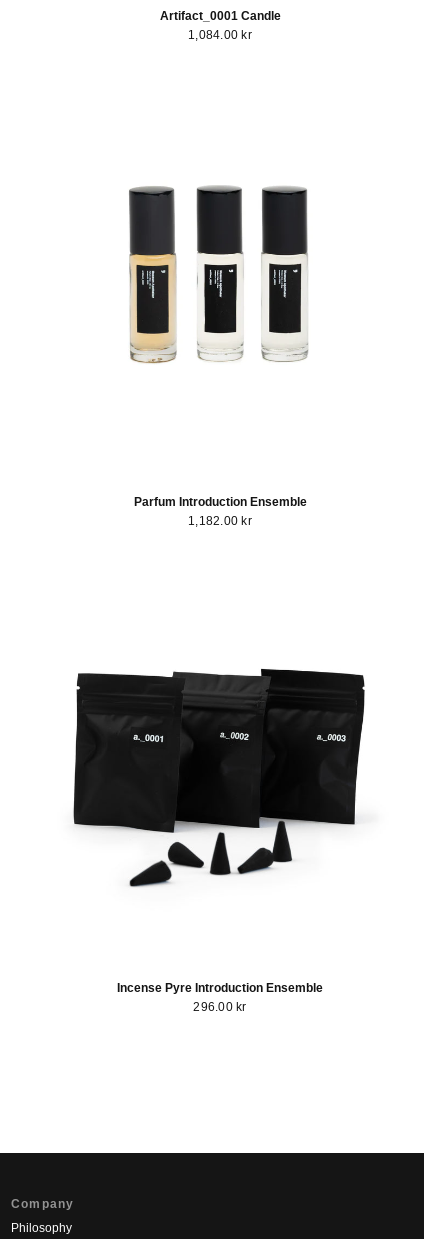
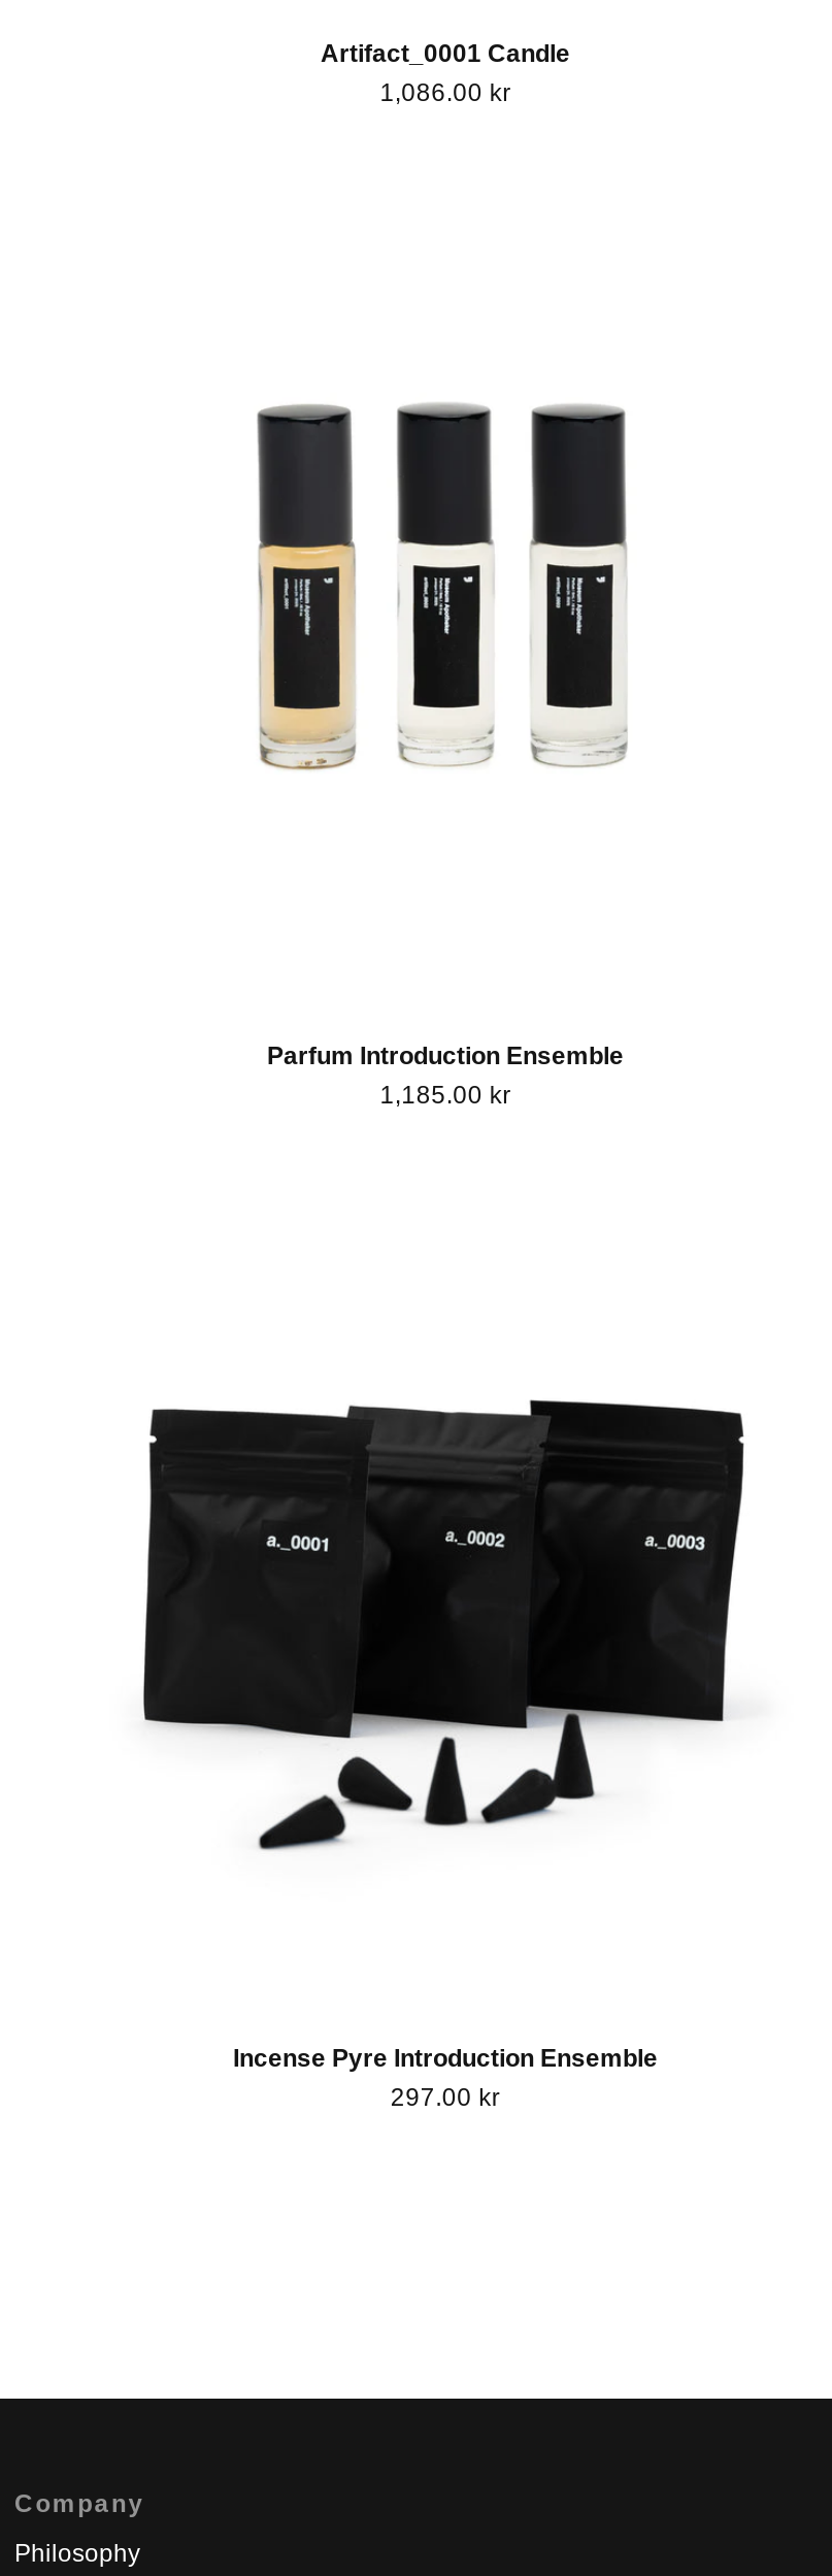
- 1,084.00 kr
+ 1,086.00 kr

- 1,182.00 kr
+ 1,185.00 kr

- 296.00 kr
+ 297.00 kr
